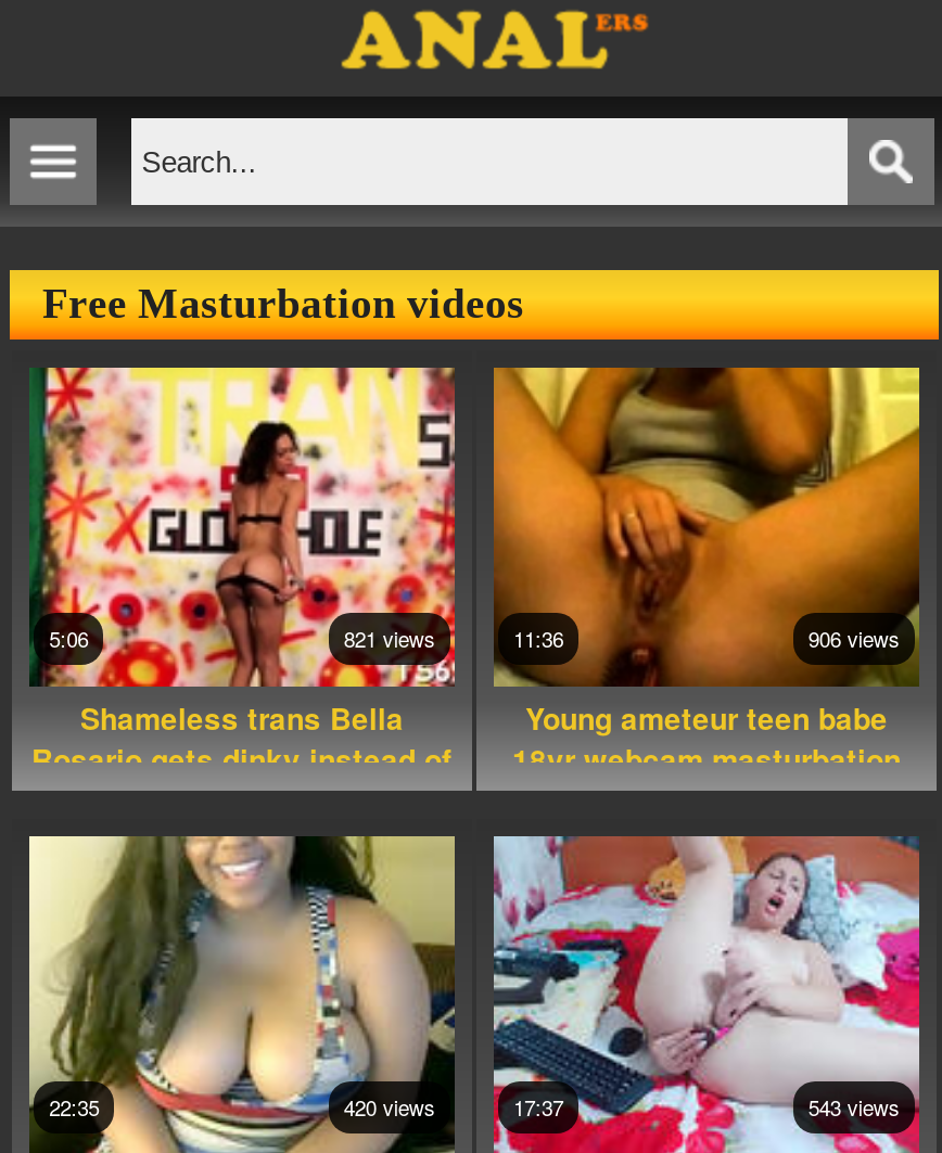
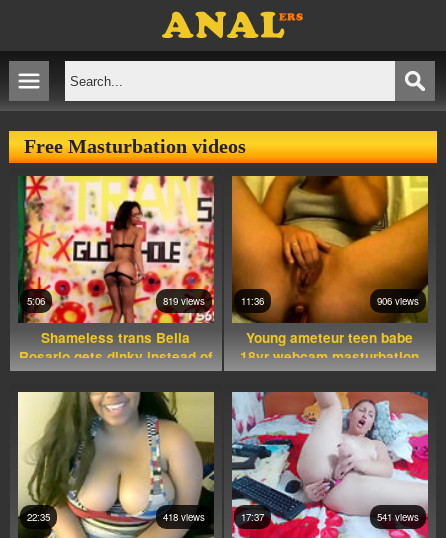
- 821 views
+ 819 views

- 420 views
+ 418 views

- 543 views
+ 541 views
